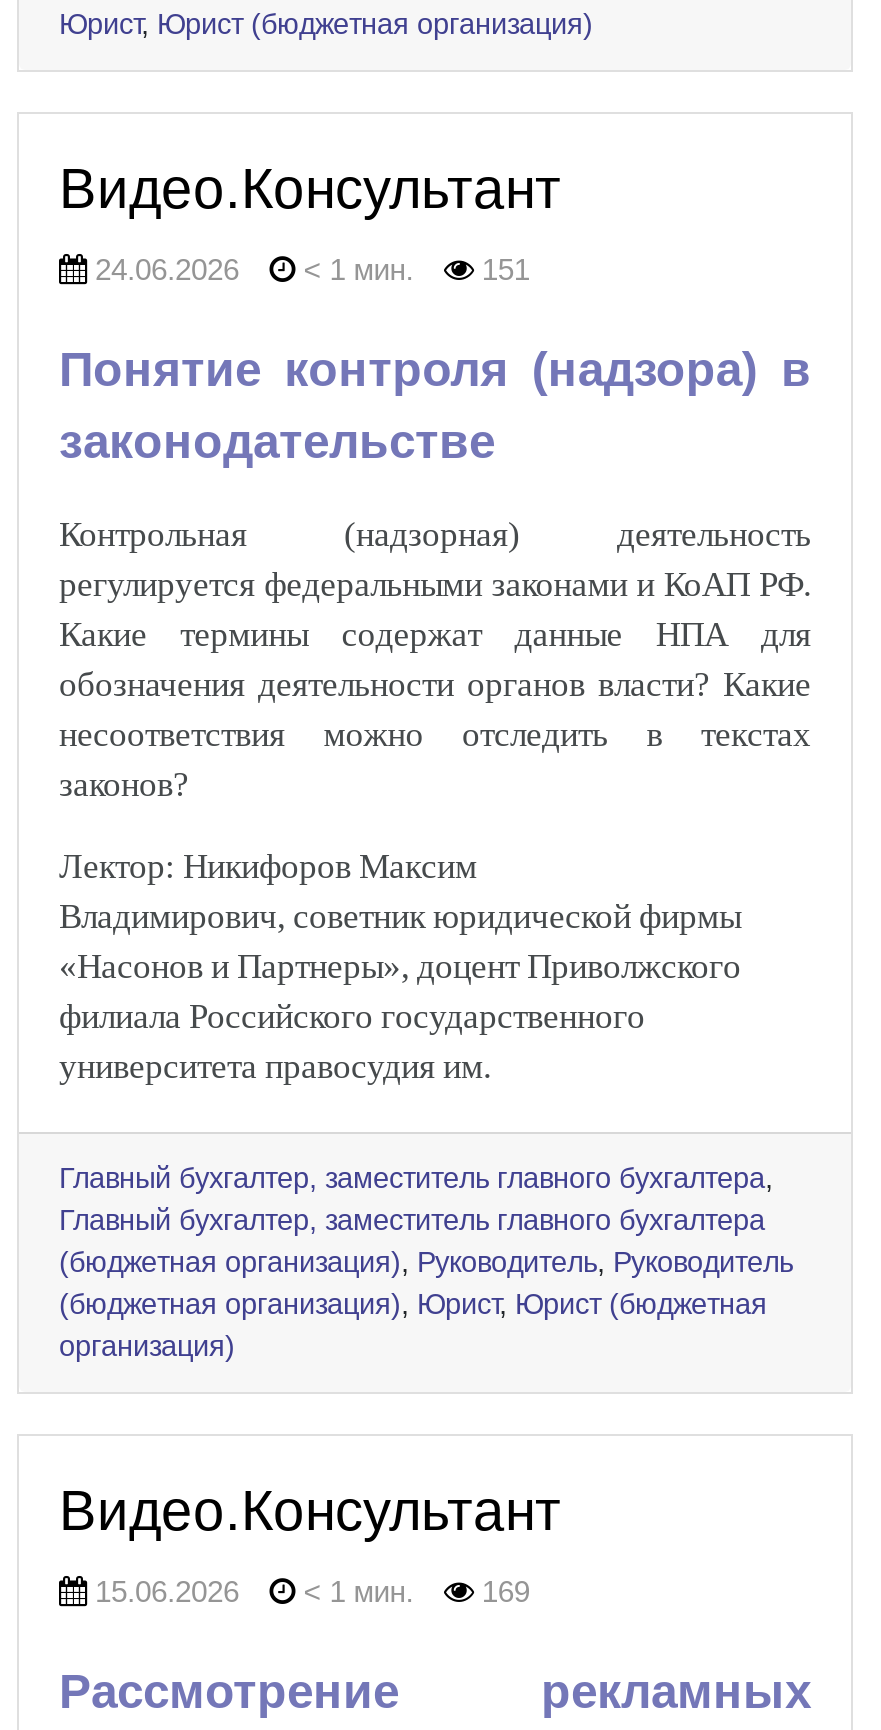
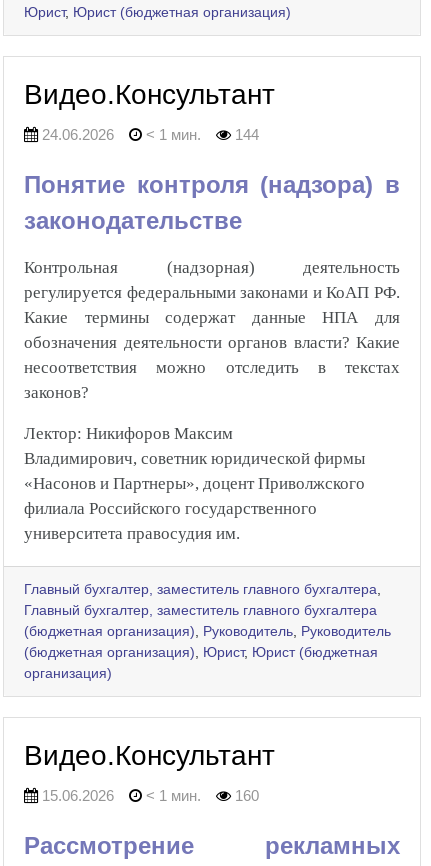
- 24.06.2026 < 1 мин. 151
+ 24.06.2026 < 1 мин. 144

- 15.06.2026 < 1 мин. 169
+ 15.06.2026 < 1 мин. 160
